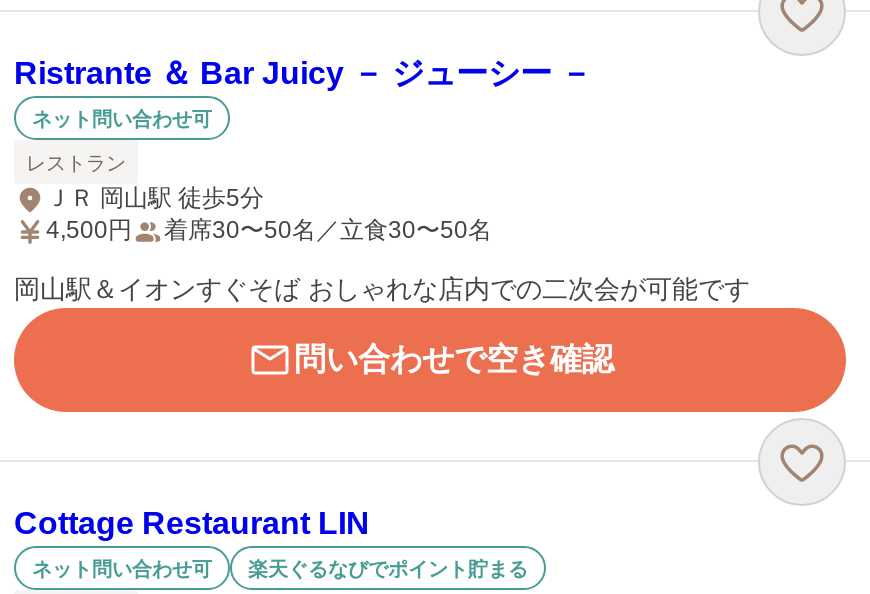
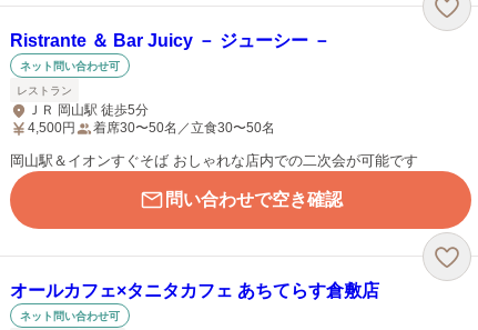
- Cottage Restaurant LIN
+ オールカフェ×タニタカフェ あちてらす倉敷店

- 楽天ぐるなびでポイント貯まる
